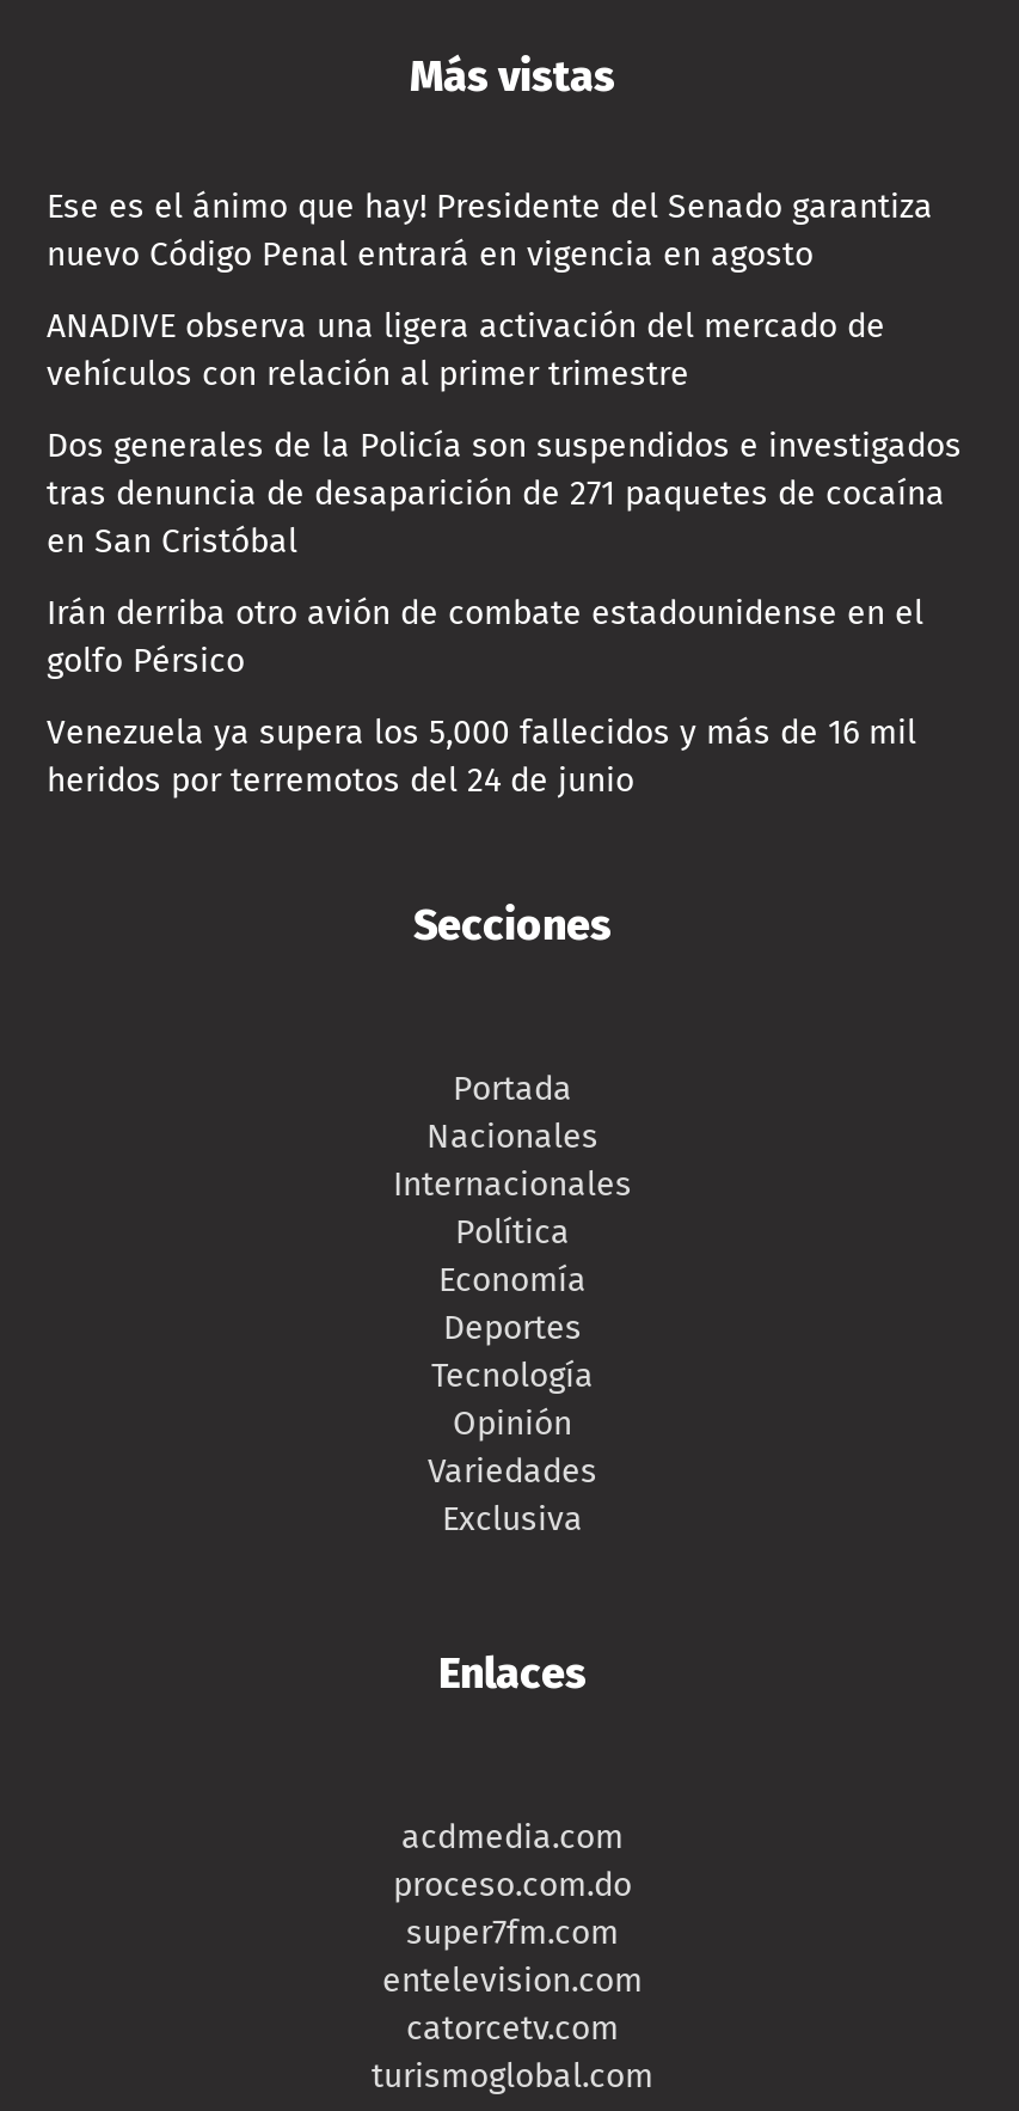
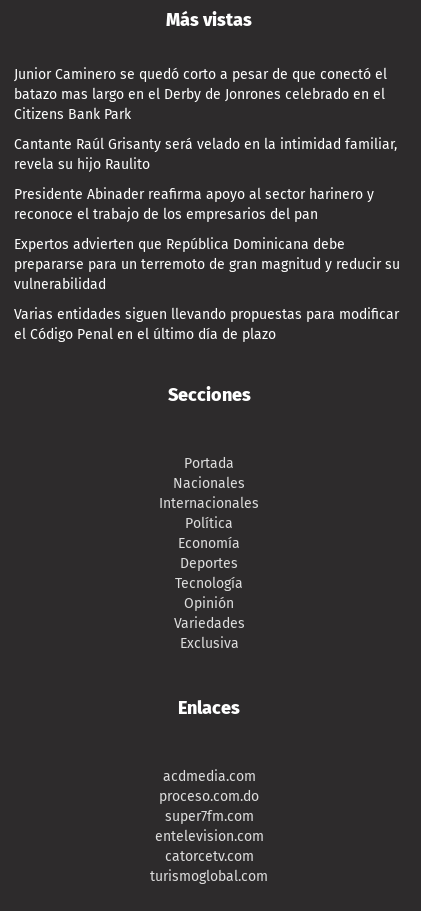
- Ese es el ánimo que hay! Presidente del Senado garantiza
- nuevo Código Penal entrará en vigencia en agosto
+ Junior Caminero se quedó corto a pesar de que conectó el
+ batazo mas largo en el Derby de Jonrones celebrado en el
+ Citizens Bank Park

- ANADIVE observa una ligera activación del mercado de
- vehículos con relación al primer trimestre
+ Cantante Raúl Grisanty será velado en la intimidad familiar,
+ revela su hijo Raulito

- Dos generales de la Policía son suspendidos e investigados
- tras denuncia de desaparición de 271 paquetes de cocaína
- en San Cristóbal
+ Presidente Abinader reafirma apoyo al sector harinero y
+ reconoce el trabajo de los empresarios del pan

- Irán derriba otro avión de combate estadounidense en el
- golfo Pérsico
+ Expertos advierten que República Dominicana debe
+ prepararse para un terremoto de gran magnitud y reducir su
+ vulnerabilidad

- Venezuela ya supera los 5,000 fallecidos y más de 16 mil
- heridos por terremotos del 24 de junio
+ Varias entidades siguen llevando propuestas para modificar
+ el Código Penal en el último día de plazo
